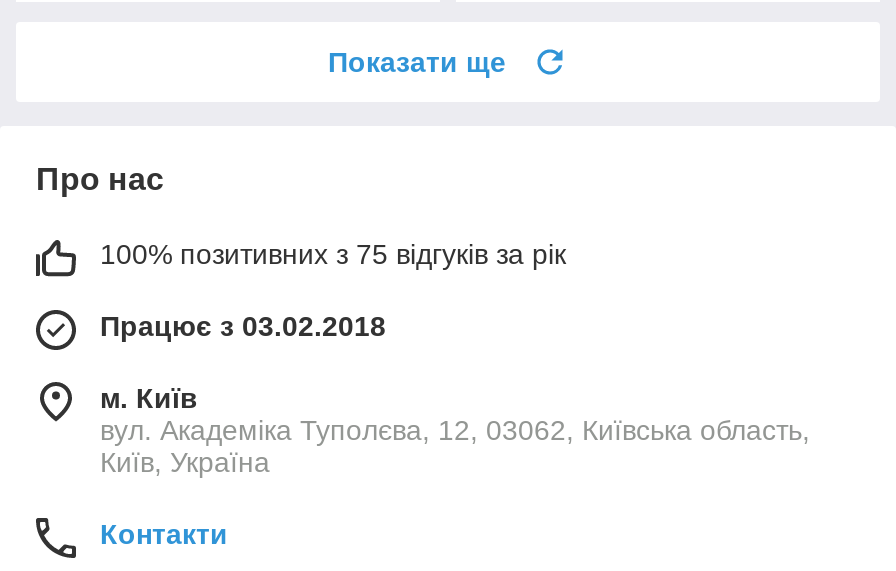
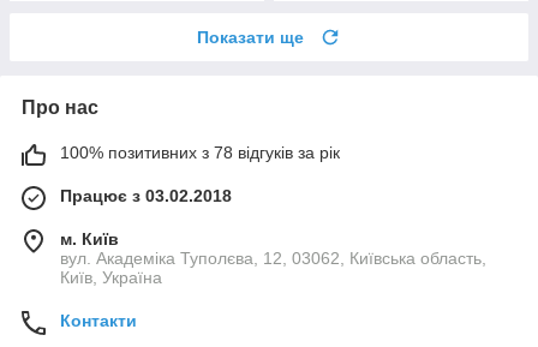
- 100% позитивних з 75 відгуків за рік
+ 100% позитивних з 78 відгуків за рік
